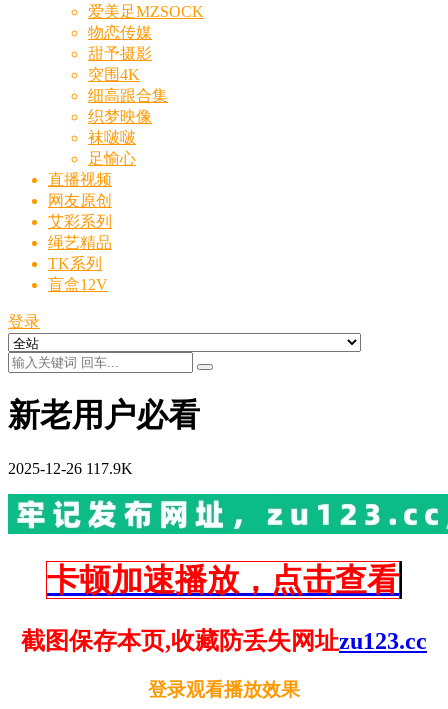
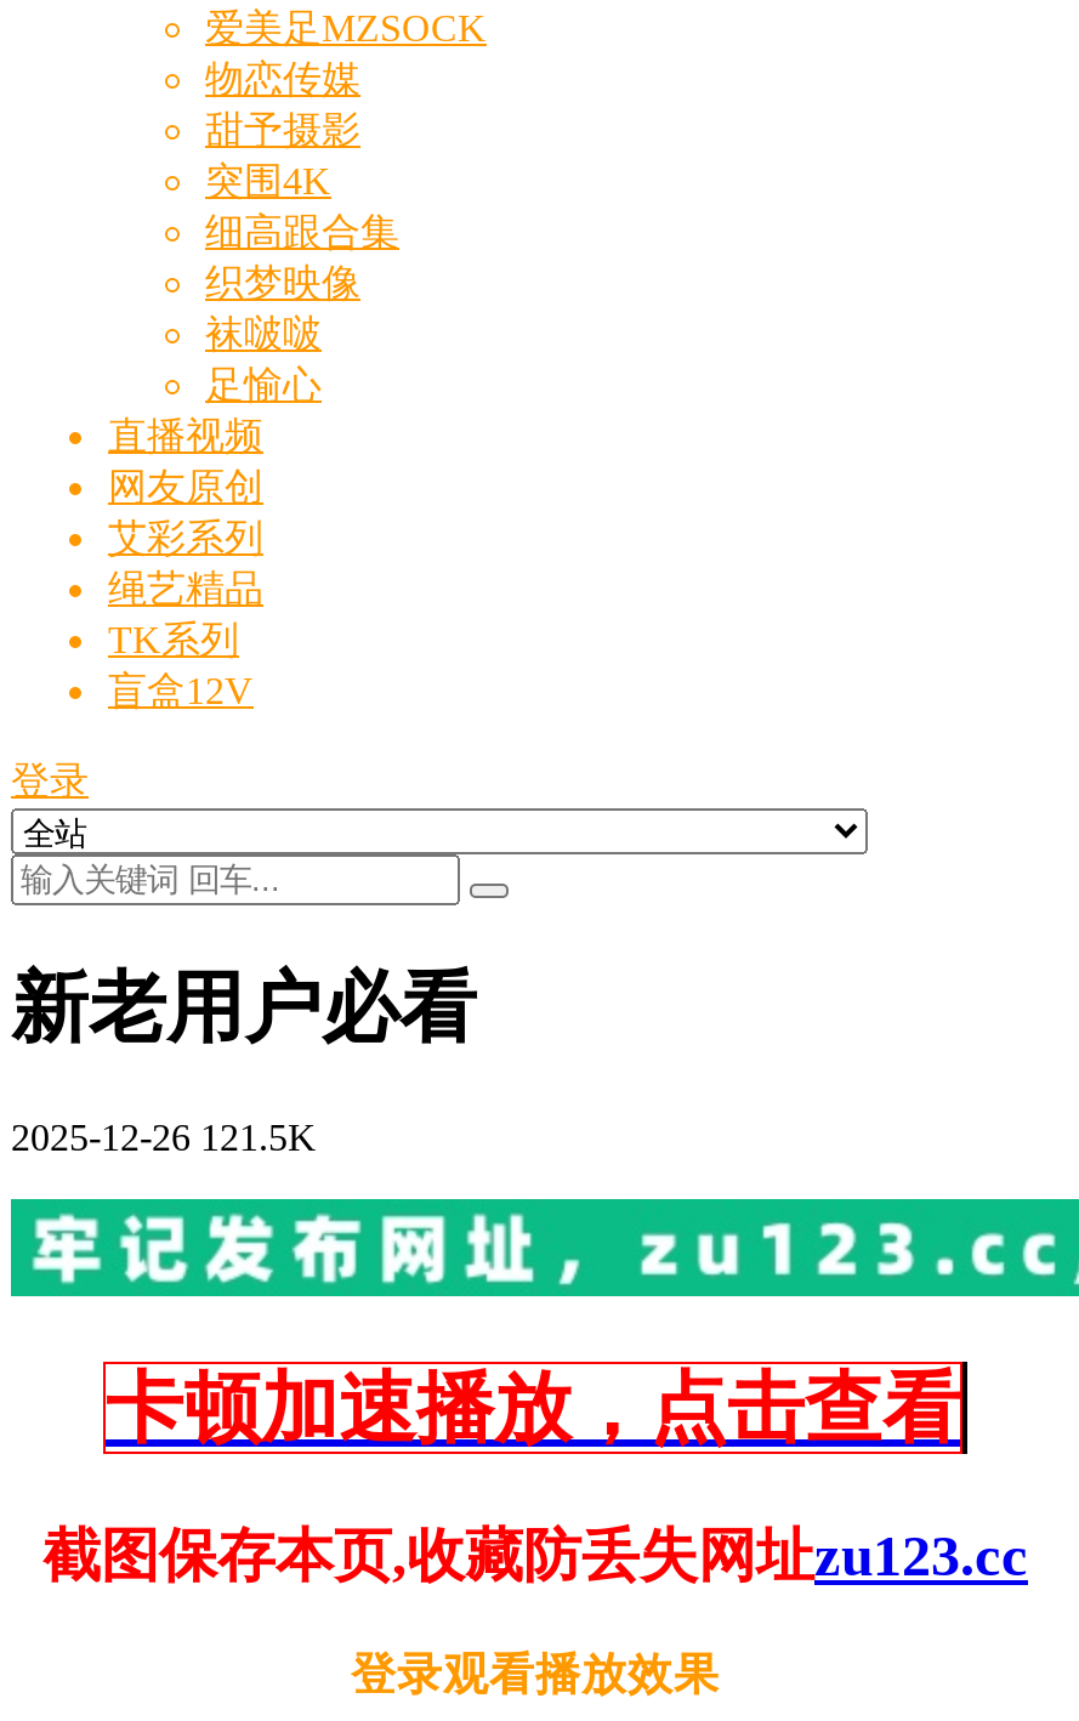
- 2025-12-26 117.9K
+ 2025-12-26 121.5K
